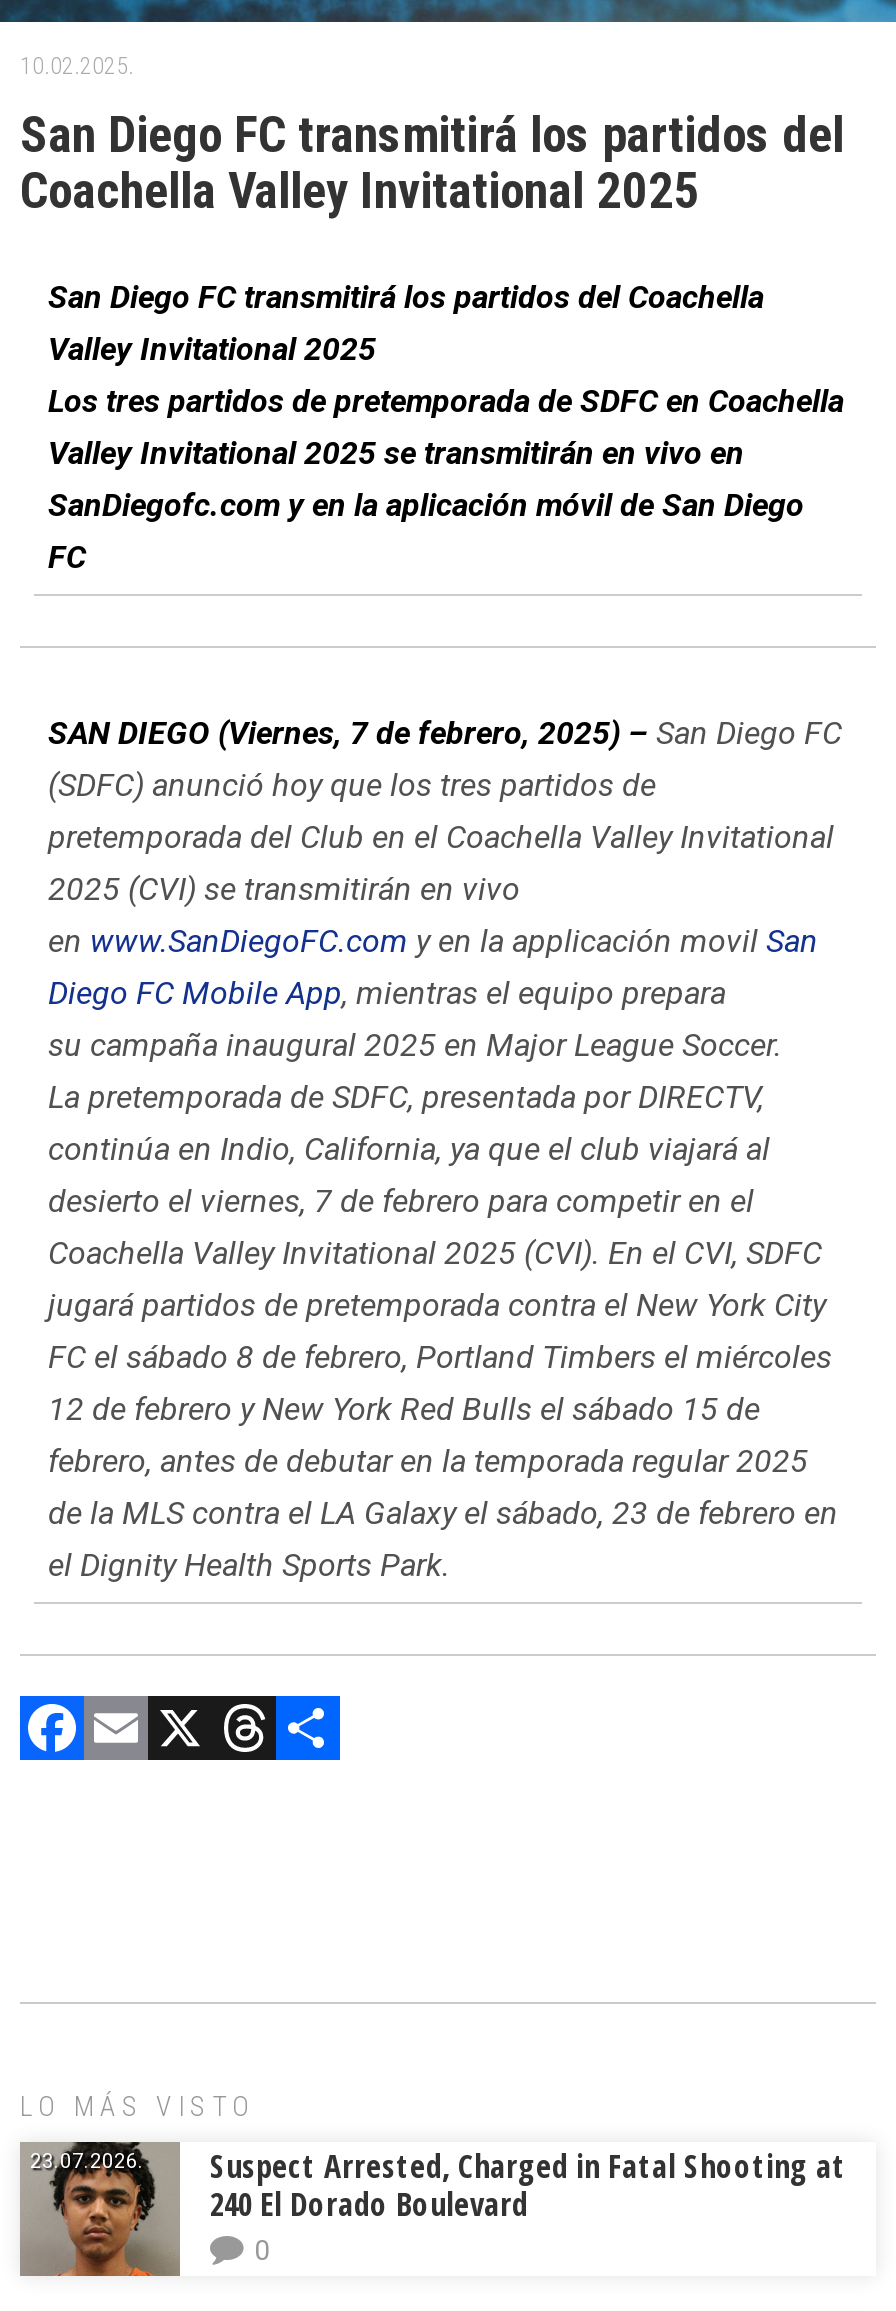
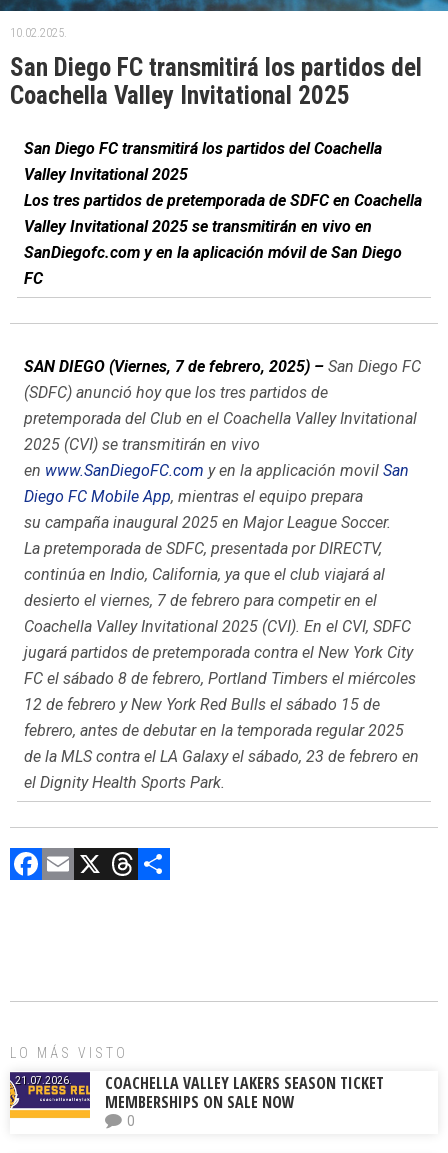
- [image]
- 23.07.2026.
- Suspect Arrested, Charged in Fatal Shooting at
- 240 El Dorado Boulevard
+ [image]
+ 21.07.2026.
+ COACHELLA VALLEY LAKERS SEASON TICKET
+ MEMBERSHIPS ON SALE NOW
